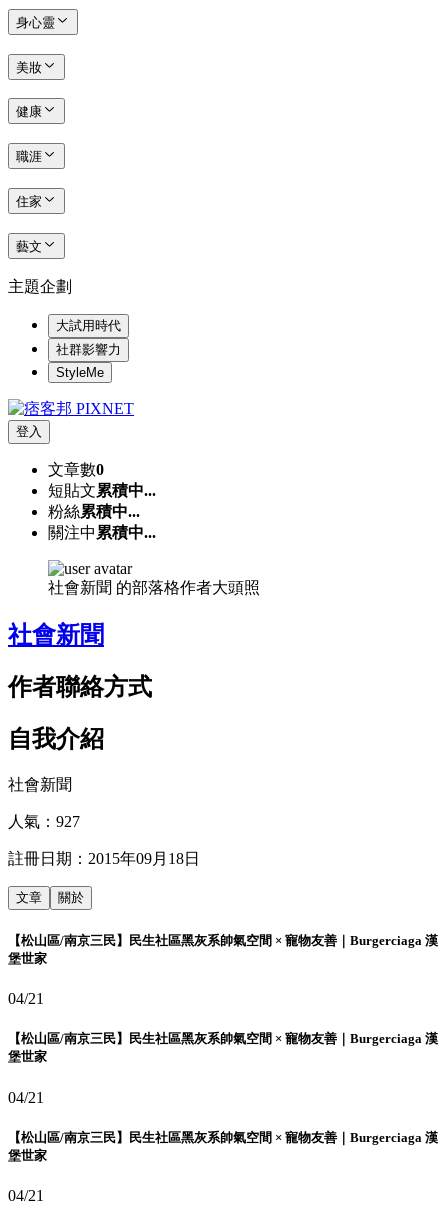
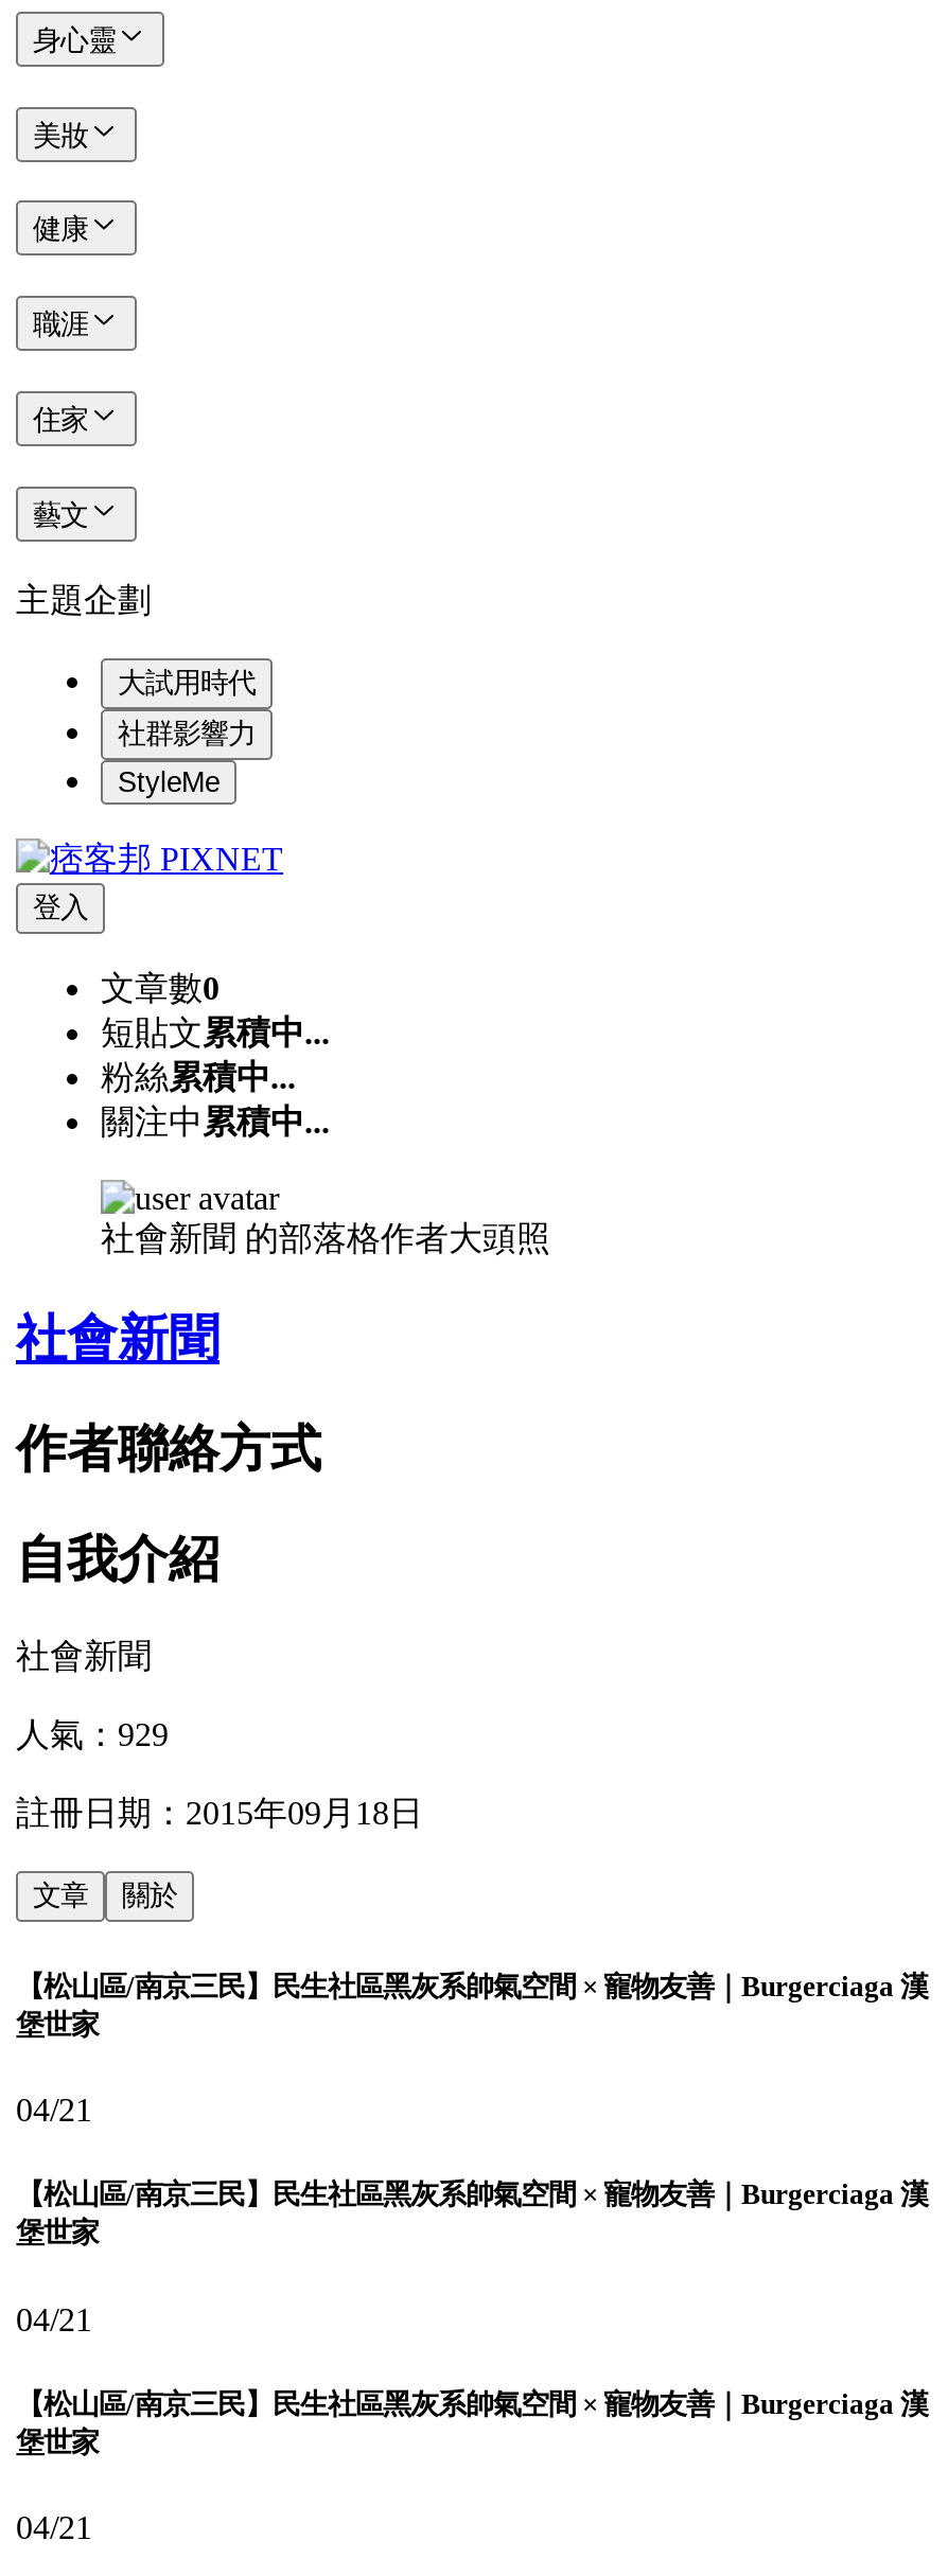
- 人氣：927
+ 人氣：929
